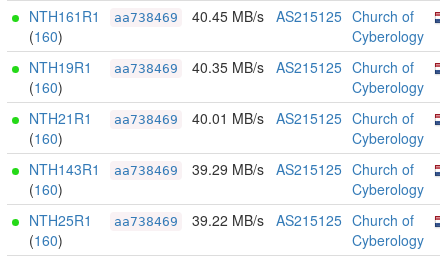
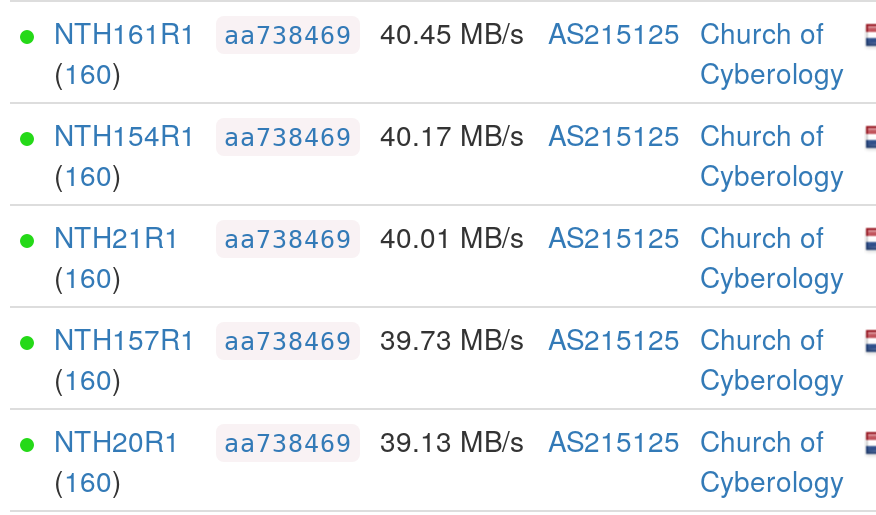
- NTH19R1
+ NTH154R1

- 40.35 MB/s AS215125 Church of
+ 40.17 MB/s AS215125 Church of

- NTH143R1
+ NTH157R1

- 39.29 MB/s AS215125 Church of
+ 39.73 MB/s AS215125 Church of

- NTH25R1
+ NTH20R1

- 39.22 MB/s AS215125 Church of
+ 39.13 MB/s AS215125 Church of
